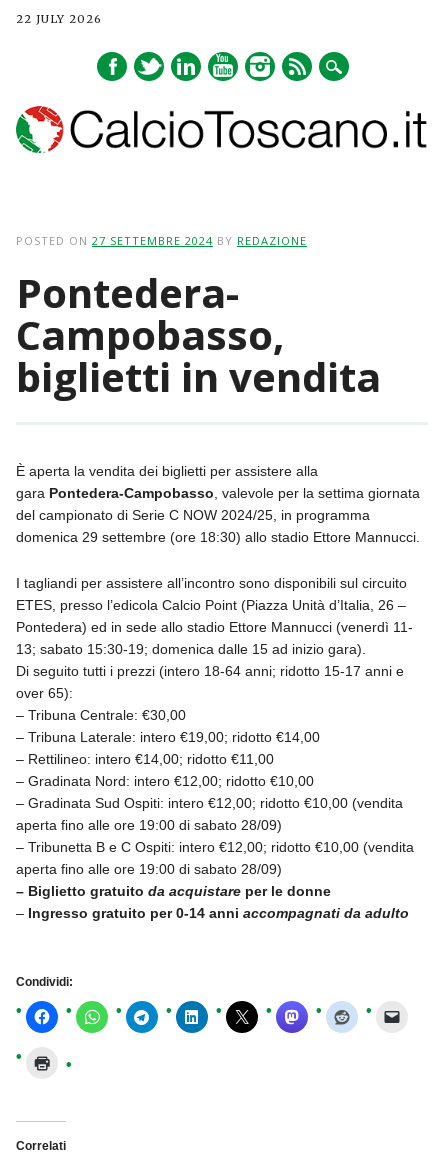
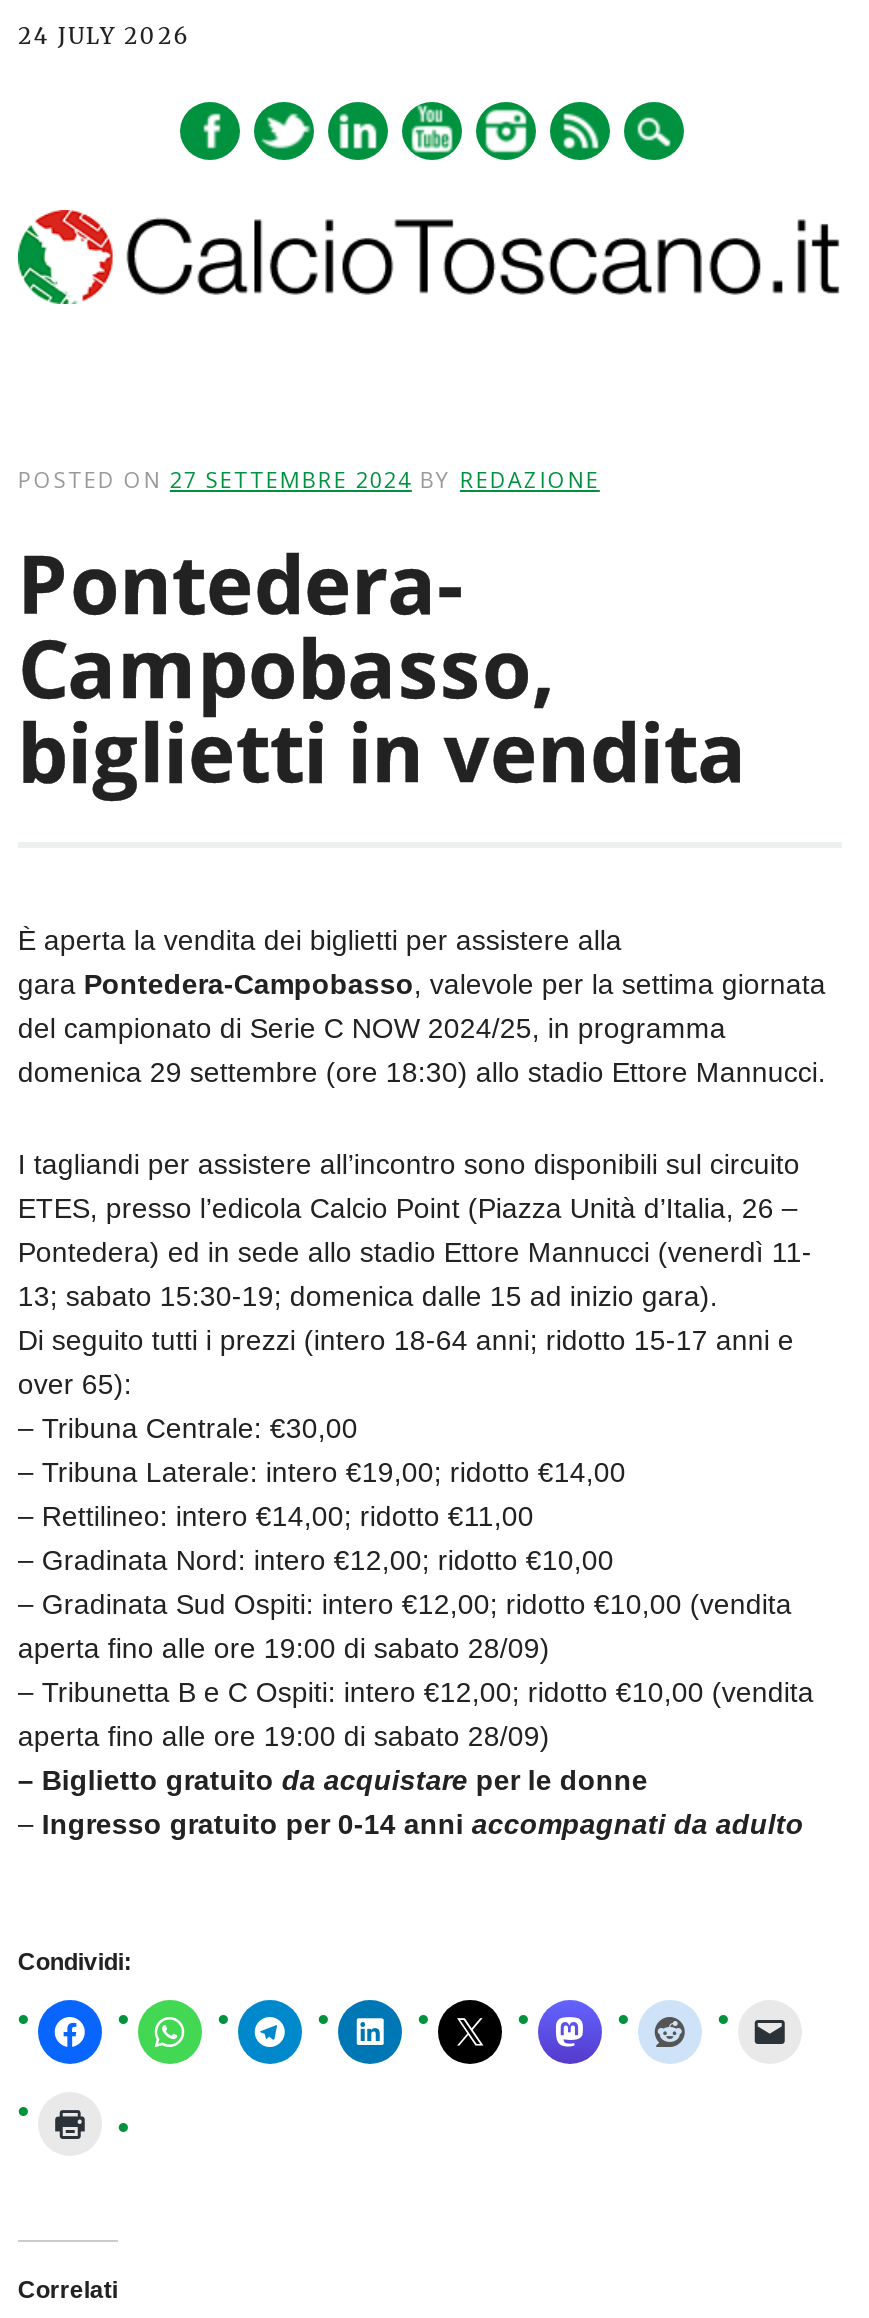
- 22 JULY 2026
+ 24 JULY 2026
